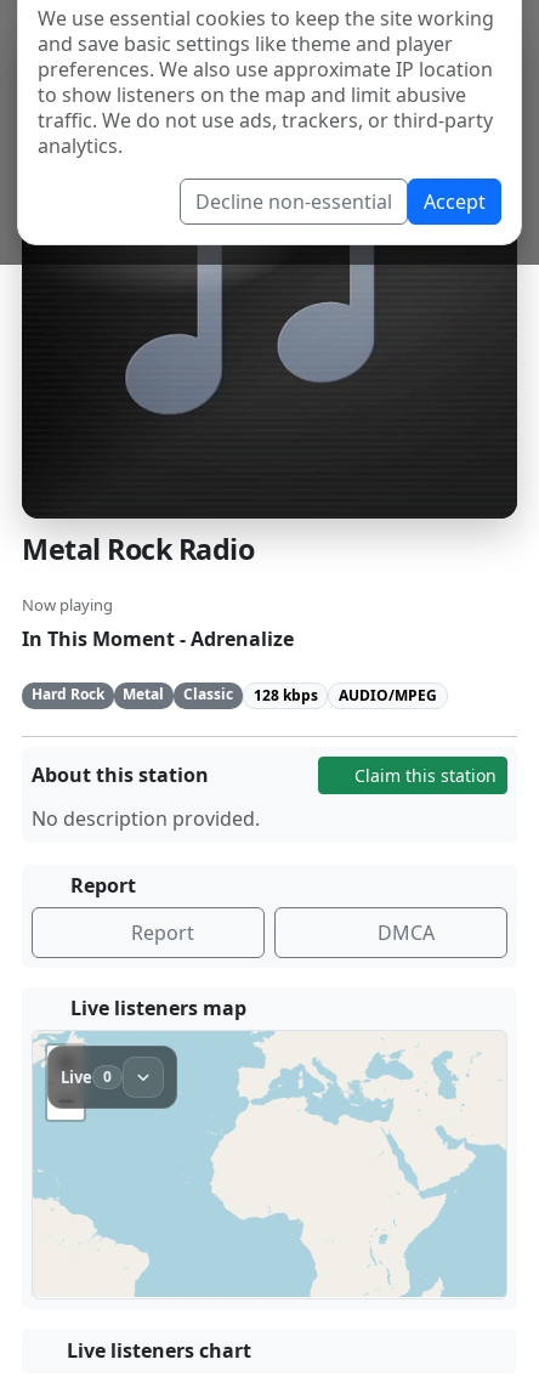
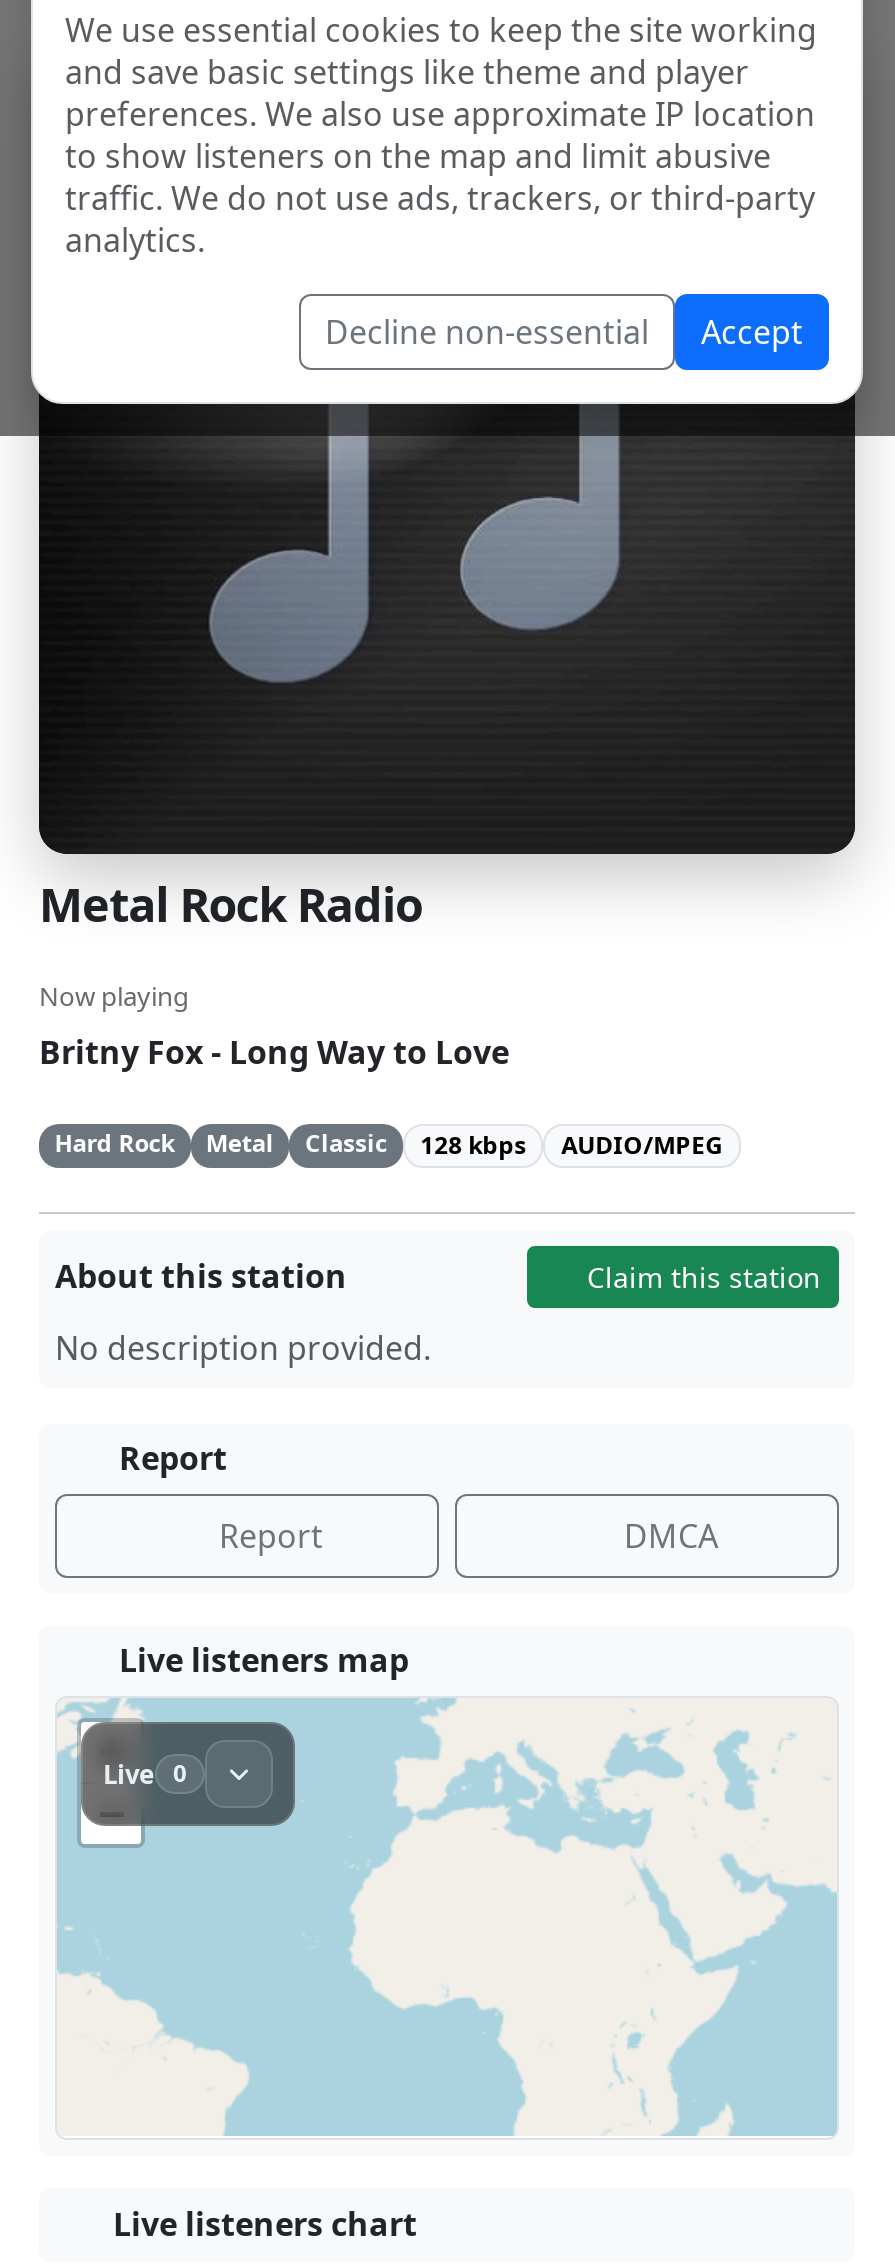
- In This Moment - Adrenalize
+ Britny Fox - Long Way to Love
